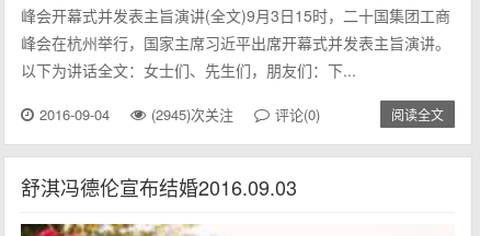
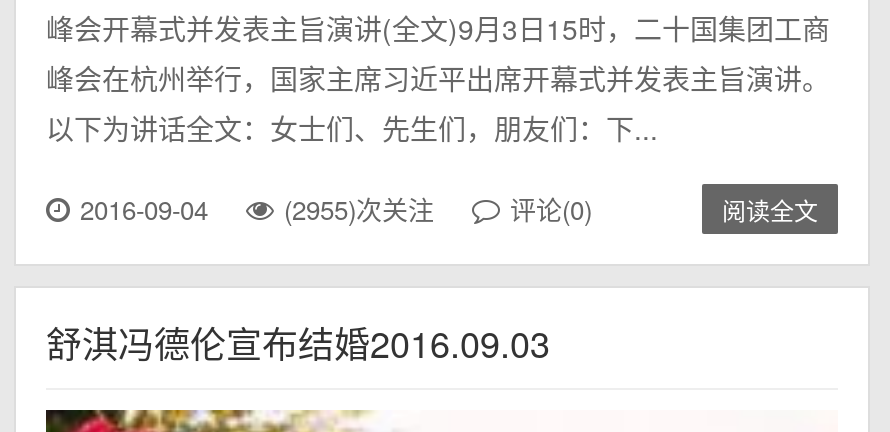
- 2016-09-04 (2945)次关注 评论(0)
+ 2016-09-04 (2955)次关注 评论(0)
